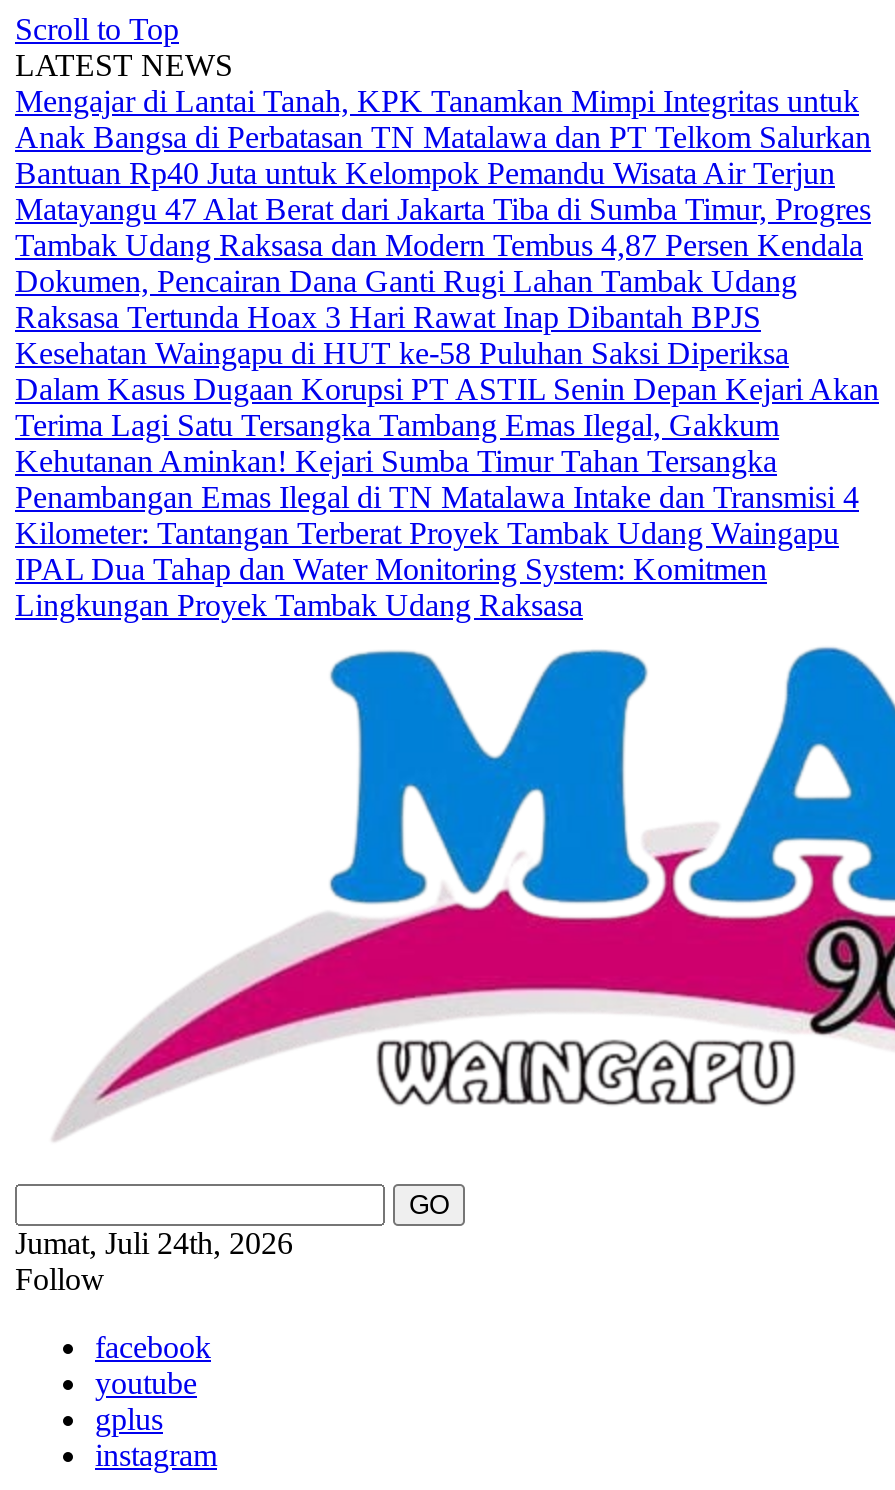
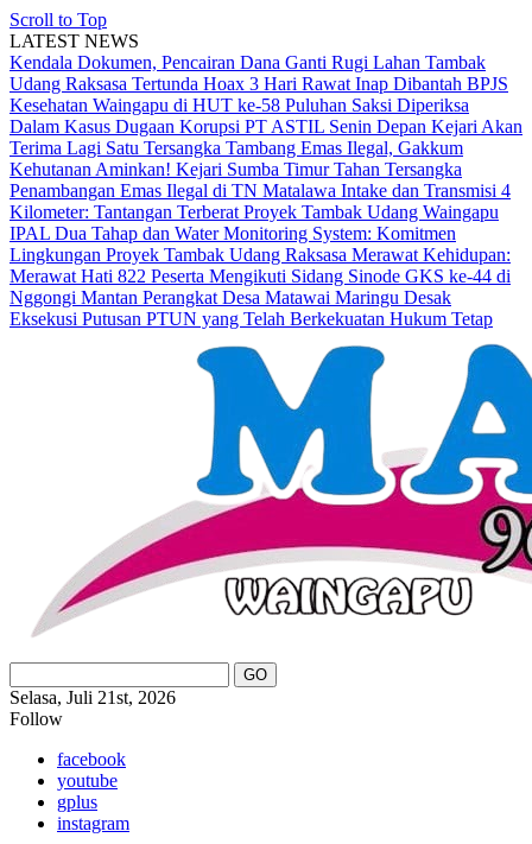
- Mengajar di Lantai Tanah, KPK Tanamkan Mimpi Integritas untuk
- Anak Bangsa di Perbatasan TN Matalawa dan PT Telkom Salurkan
- Bantuan Rp40 Juta untuk Kelompok Pemandu Wisata Air Terjun
- Matayangu 47 Alat Berat dari Jakarta Tiba di Sumba Timur, Progres
- Tambak Udang Raksasa dan Modern Tembus 4,87 Persen Kendala
- Dokumen, Pencairan Dana Ganti Rugi Lahan Tambak Udang
- Raksasa Tertunda Hoax 3 Hari Rawat Inap Dibantah BPJS
+ Kendala Dokumen, Pencairan Dana Ganti Rugi Lahan Tambak
+ Udang Raksasa Tertunda Hoax 3 Hari Rawat Inap Dibantah BPJS

moved up: Kesehatan Waingapu di HUT ke-58 Puluhan Saksi Diperiksa | Dalam Kasus Dugaan Korupsi PT ASTIL Senin Depan Kejari Akan | Terima Lagi Satu Tersangka Tambang Emas Ilegal, Gakkum | Kehutanan Aminkan! Kejari Sumba Timur Tahan Tersangka | Penambangan Emas Ilegal di TN Matalawa Intake dan Transmisi 4 | Kilometer: Tantangan Terberat Proyek Tambak Udang Waingapu | IPAL Dua Tahap dan Water Monitoring System: Komitmen

- Lingkungan Proyek Tambak Udang Raksasa
+ Lingkungan Proyek Tambak Udang Raksasa Merawat Kehidupan:
+ Merawat Hati 822 Peserta Mengikuti Sidang Sinode GKS ke-44 di
+ Nggongi Mantan Perangkat Desa Matawai Maringu Desak
+ Eksekusi Putusan PTUN yang Telah Berkekuatan Hukum Tetap

- Jumat, Juli 24th, 2026
+ Selasa, Juli 21st, 2026
